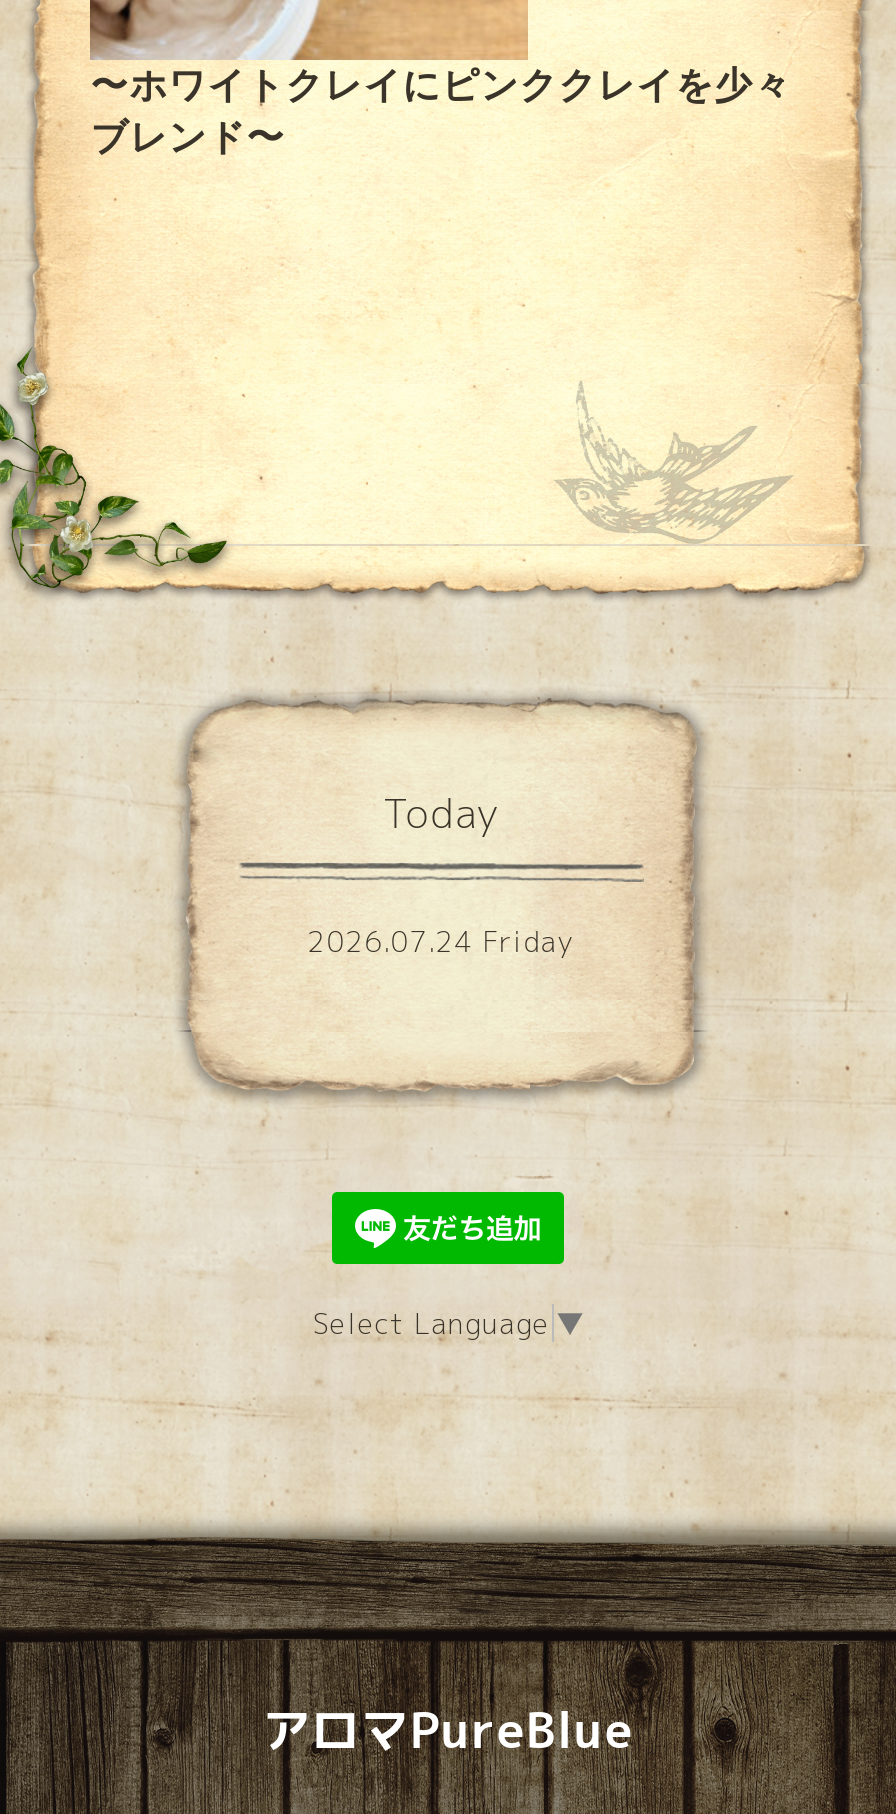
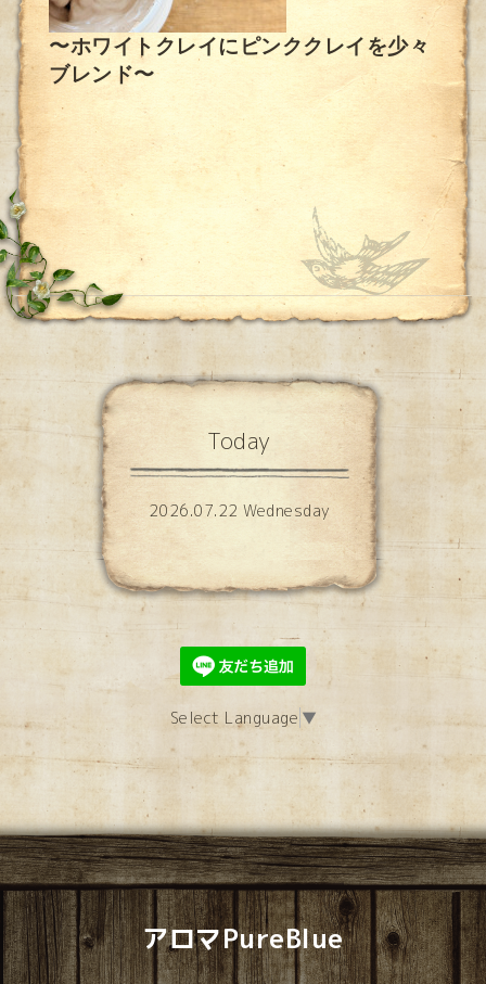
- 2026.07.24 Friday
+ 2026.07.22 Wednesday
